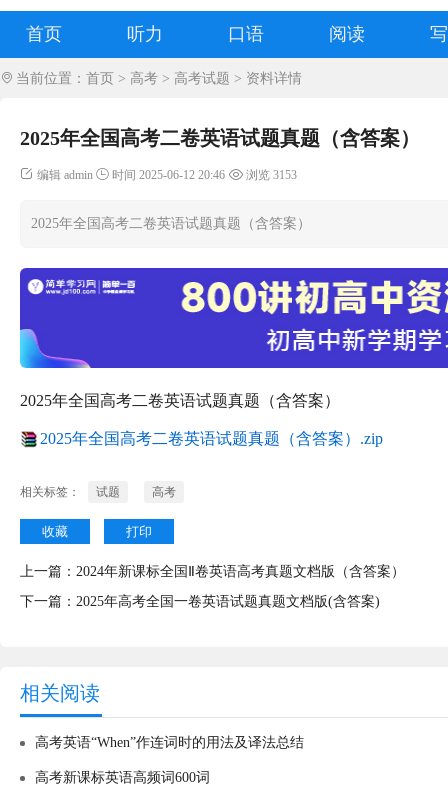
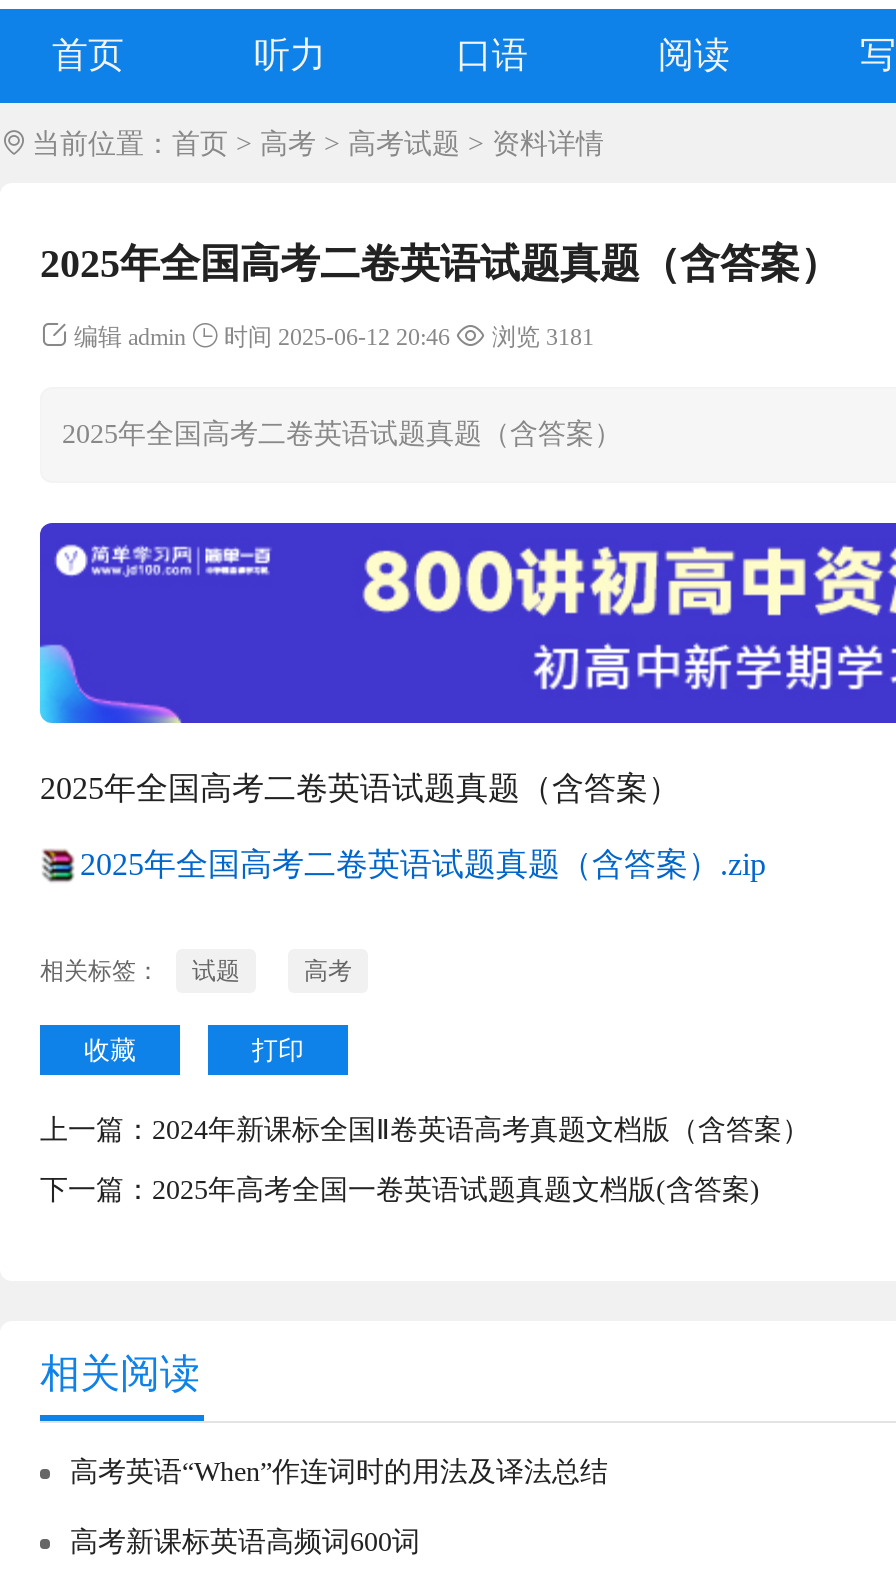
- 编辑 admin 时间 2025-06-12 20:46 浏览 3153
+ 编辑 admin 时间 2025-06-12 20:46 浏览 3181
